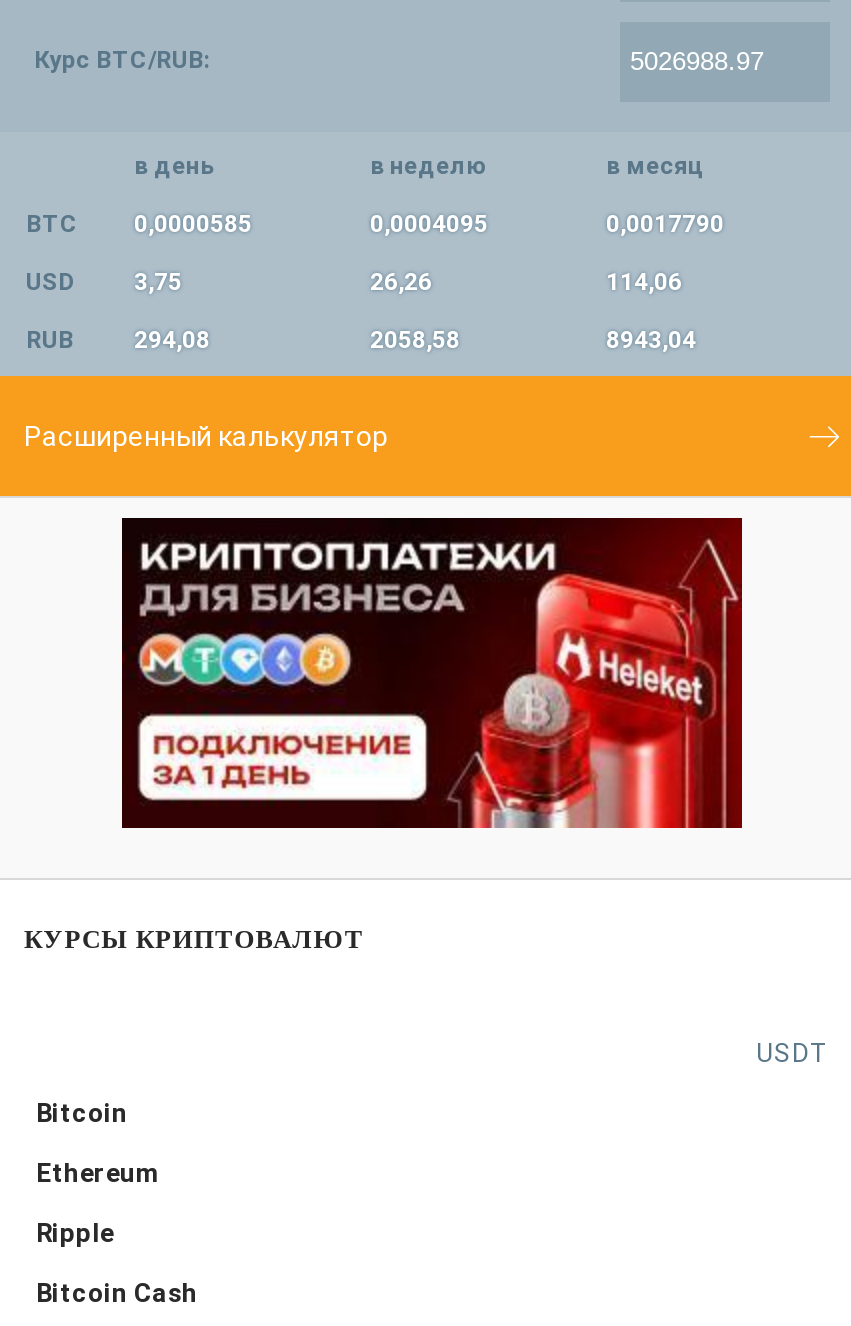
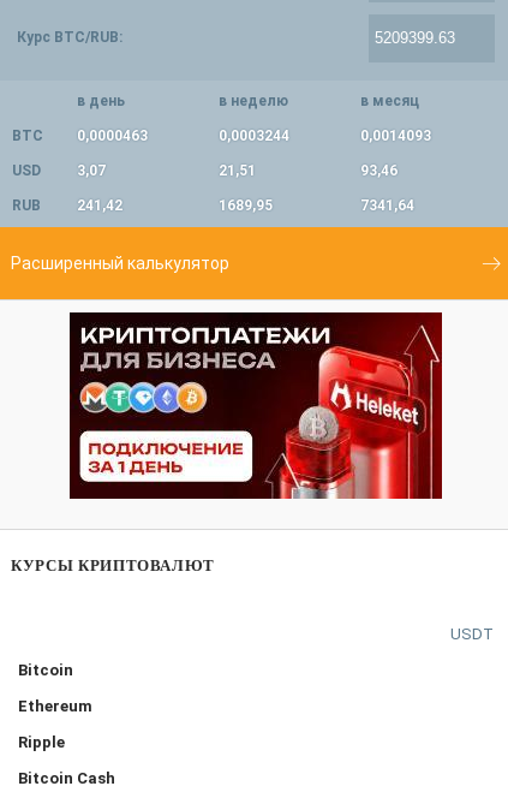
- BTC 0,0000585
+ BTC 0,0000463

- 0,0004095
+ 0,0003244

- 0,0017790
+ 0,0014093

- 3,75
+ 3,07

- 26,26
+ 21,51

- 114,06
+ 93,46

- 294,08
+ 241,42

- 2058,58
+ 1689,95

- 8943,04
+ 7341,64
